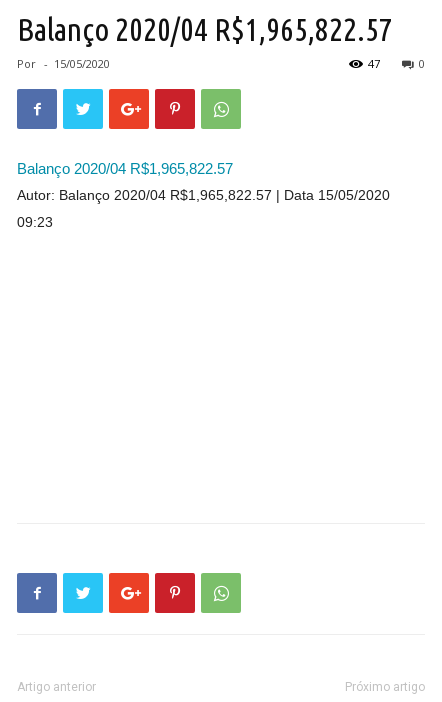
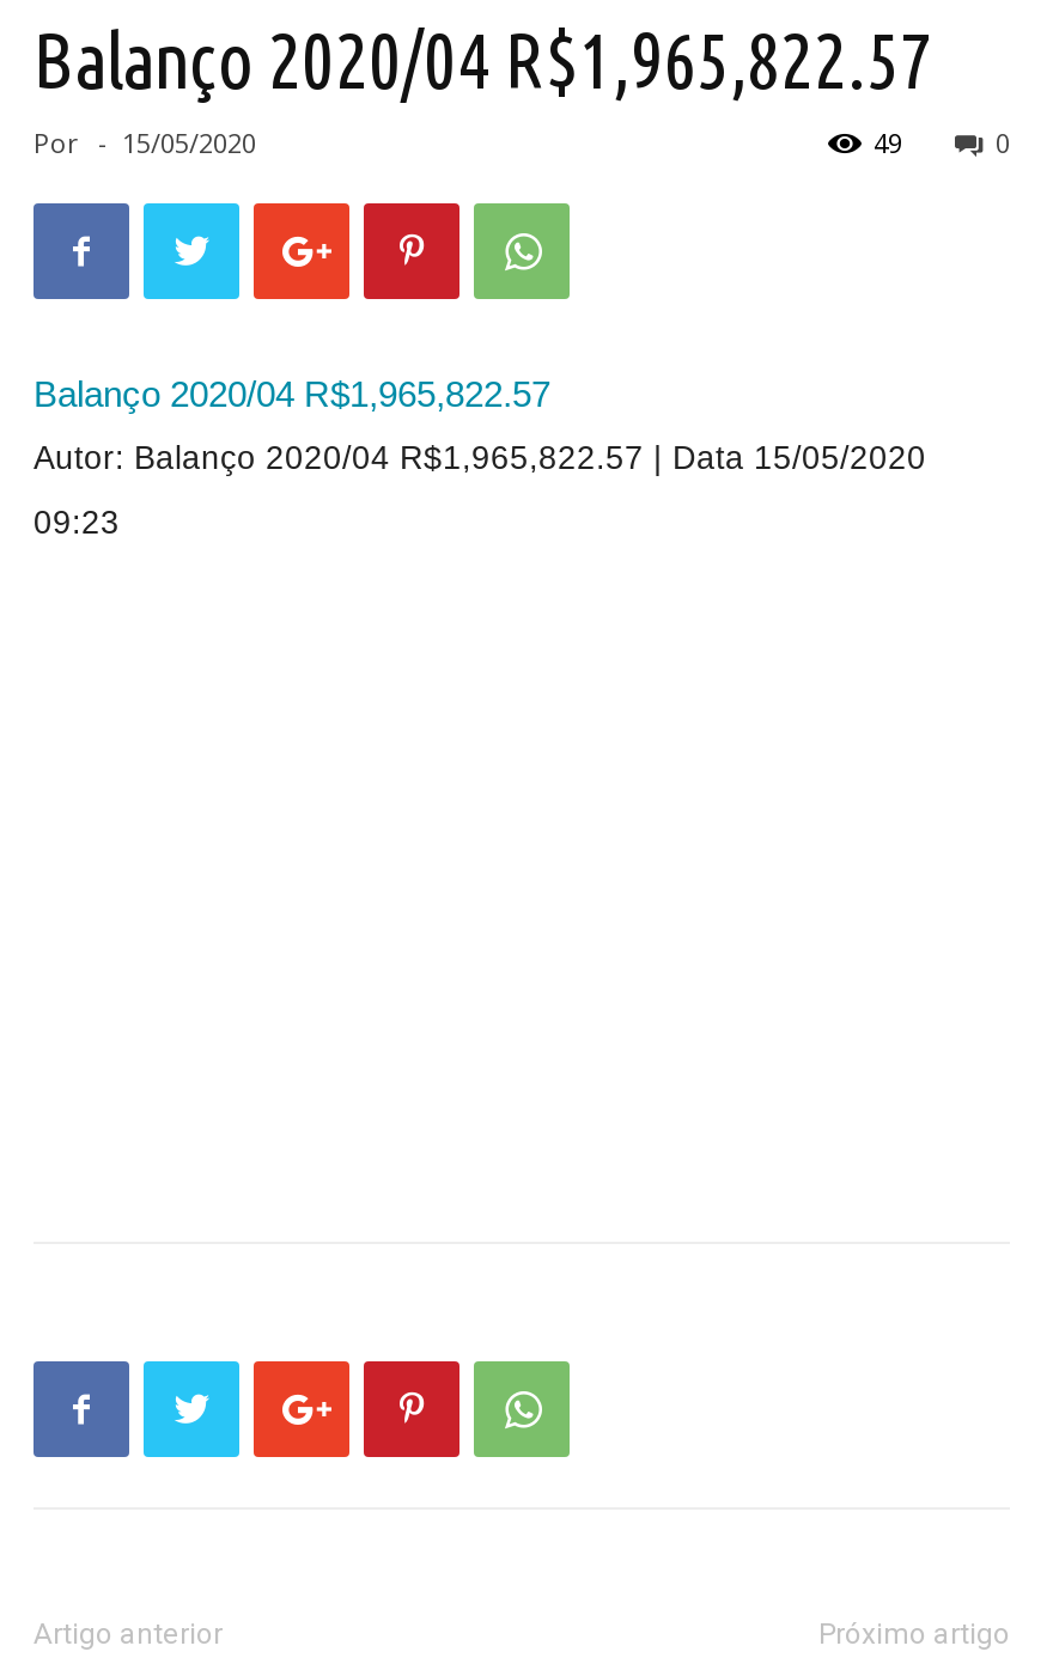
- 47
+ 49
